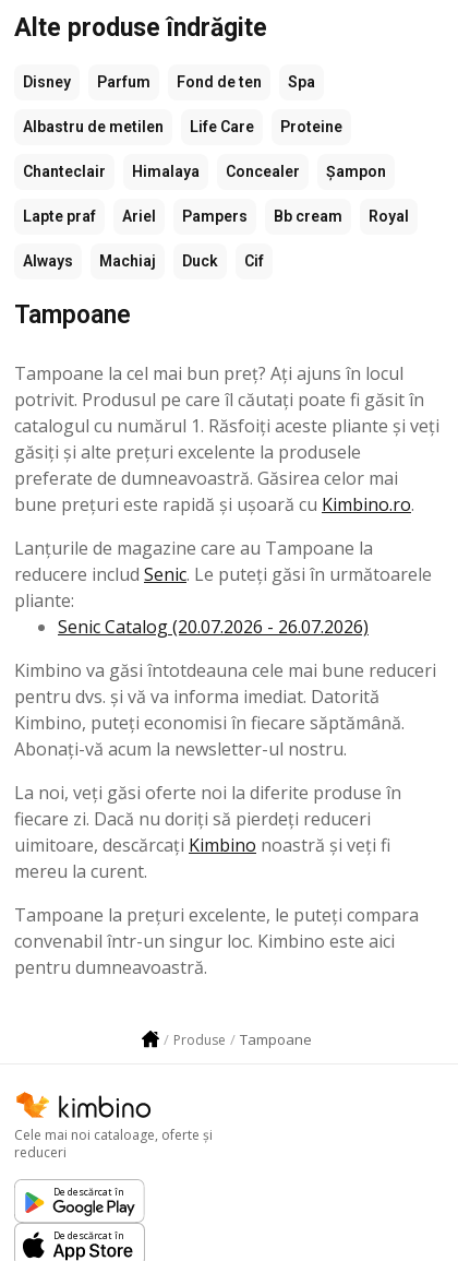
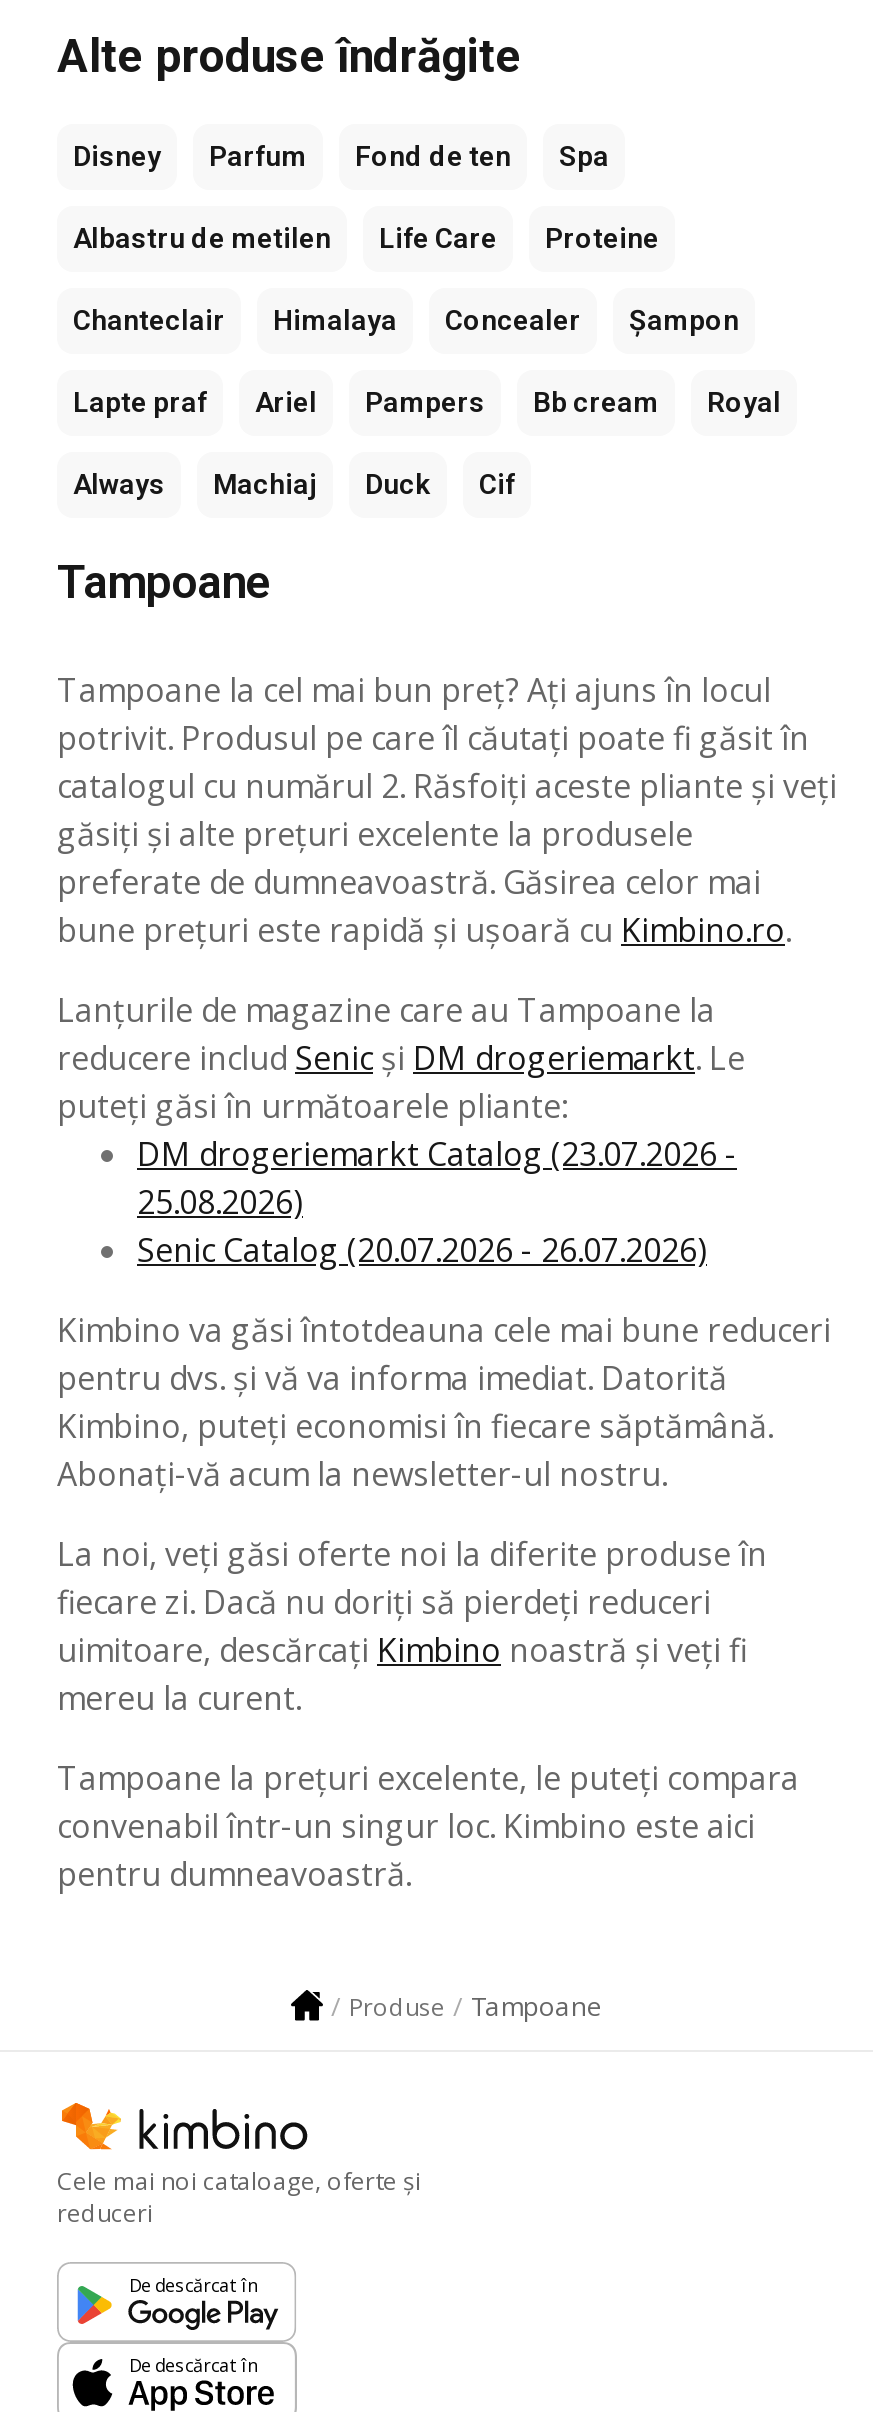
- catalogul cu numărul 1. Răsfoiți aceste pliante și veţi
+ catalogul cu numărul 2. Răsfoiți aceste pliante și veţi

- reducere includ Senic. Le puteți găsi în următoarele
- pliante:
+ reducere includ Senic şi DM drogeriemarkt. Le
+ puteți găsi în următoarele pliante:
+ DM drogeriemarkt Catalog (23.07.2026 -
+ 25.08.2026)
